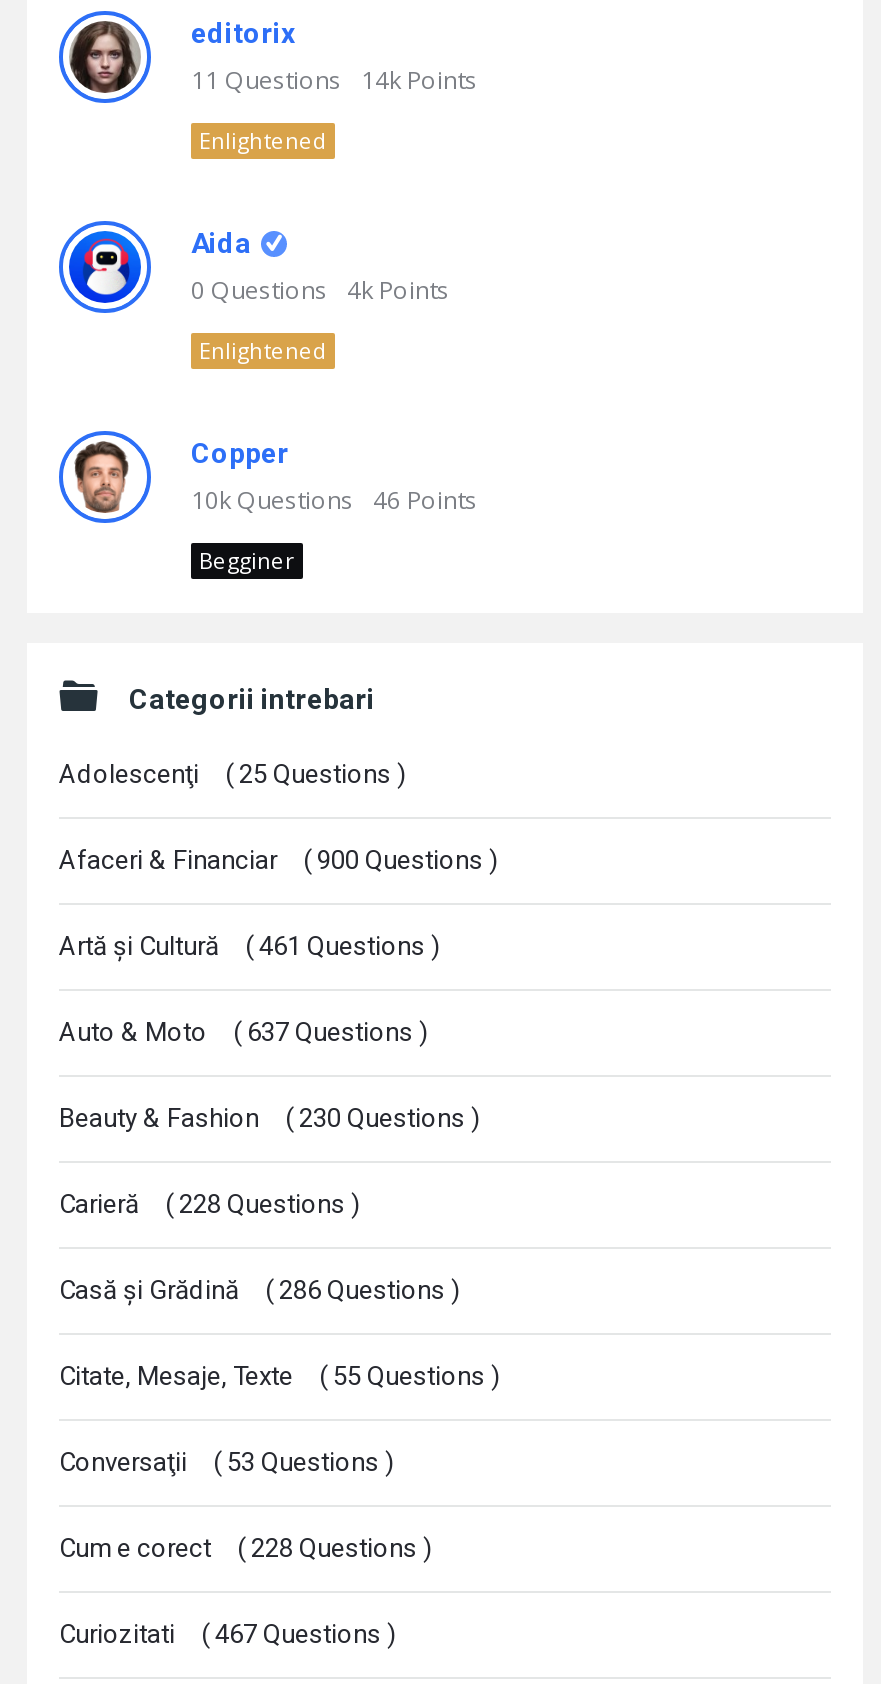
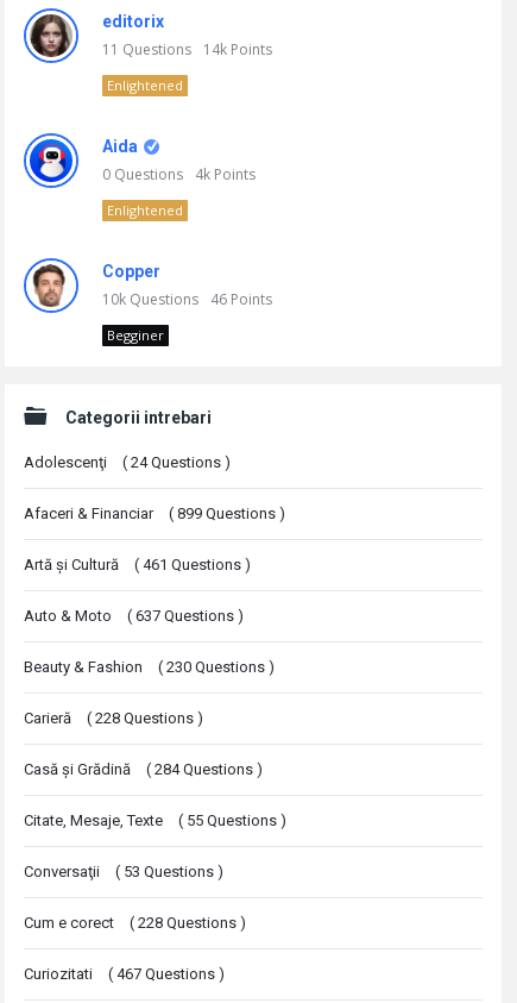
- Adolescenţi ( 25 Questions )
+ Adolescenţi ( 24 Questions )

- Afaceri & Financiar ( 900 Questions )
+ Afaceri & Financiar ( 899 Questions )

- Casă şi Grădină ( 286 Questions )
+ Casă şi Grădină ( 284 Questions )
